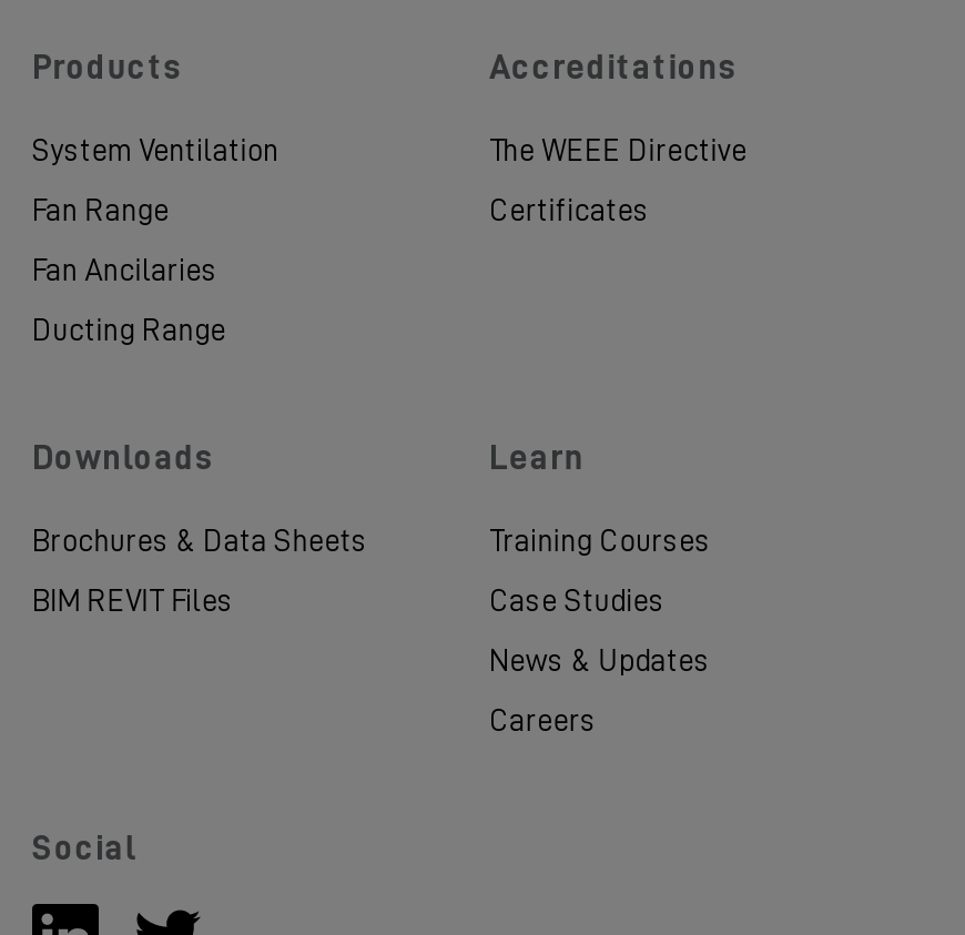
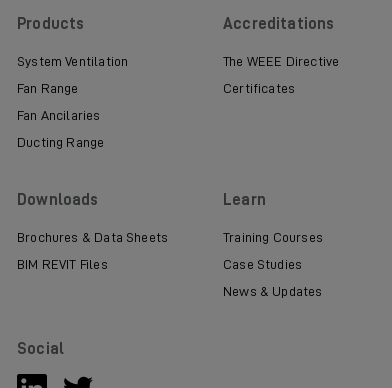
- Careers
